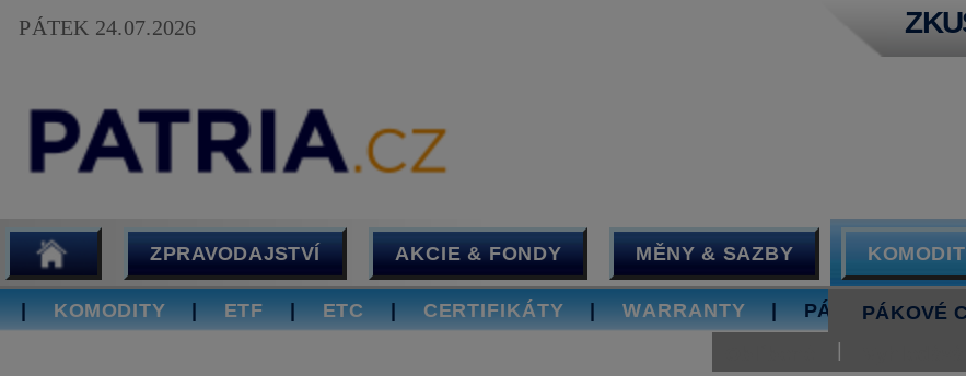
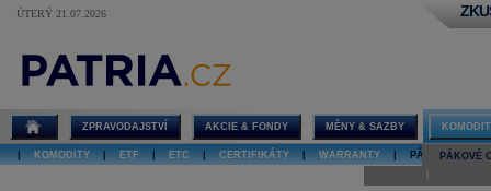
- PÁTEK 24.07.2026
+ ÚTERÝ 21.07.2026
